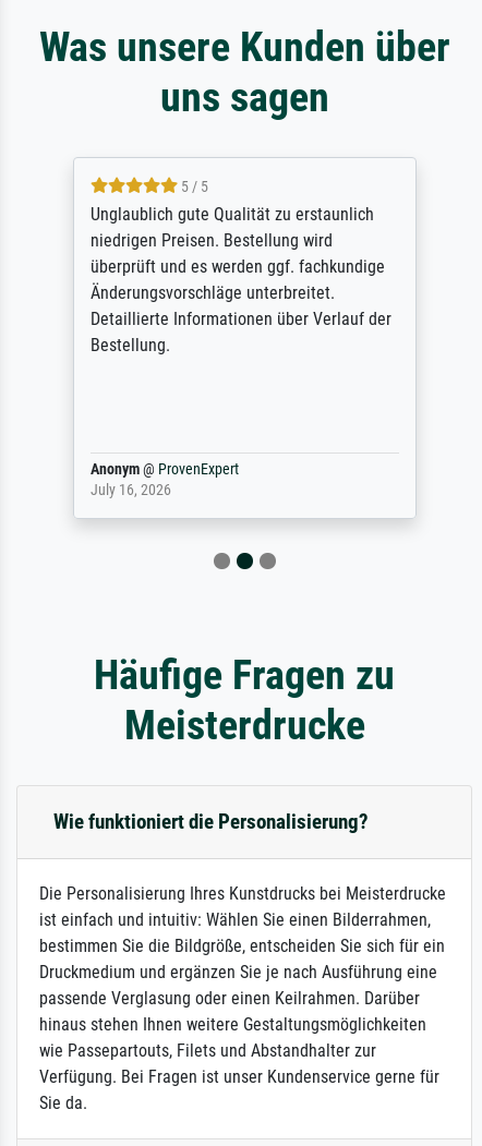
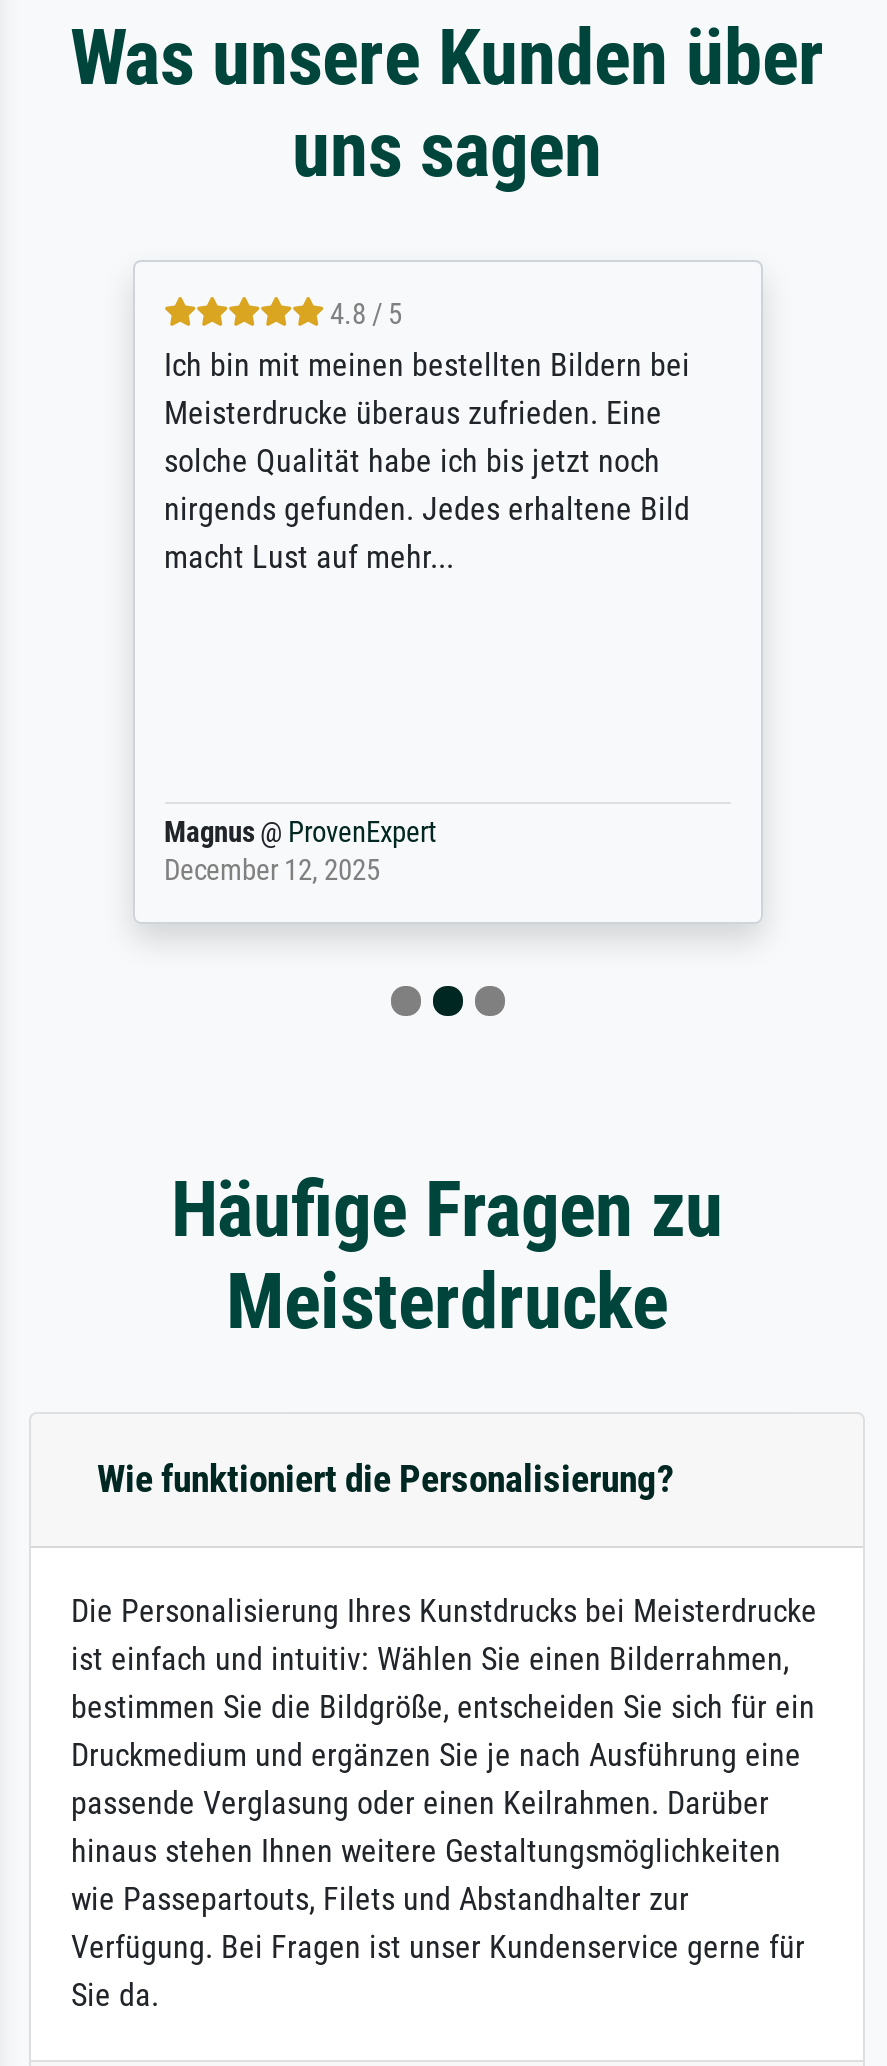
- 5 / 5
- Unglaublich gute Qualität zu erstaunlich
- niedrigen Preisen. Bestellung wird
- überprüft und es werden ggf. fachkundige
- Änderungsvorschläge unterbreitet.
- Detaillierte Informationen über Verlauf der
- Bestellung.
+ 4.8 / 5
+ Ich bin mit meinen bestellten Bildern bei
+ Meisterdrucke überaus zufrieden. Eine
+ solche Qualität habe ich bis jetzt noch
+ nirgends gefunden. Jedes erhaltene Bild
+ macht Lust auf mehr...

- Anonym @ ProvenExpert
- July 16, 2026
+ Magnus @ ProvenExpert
+ December 12, 2025
